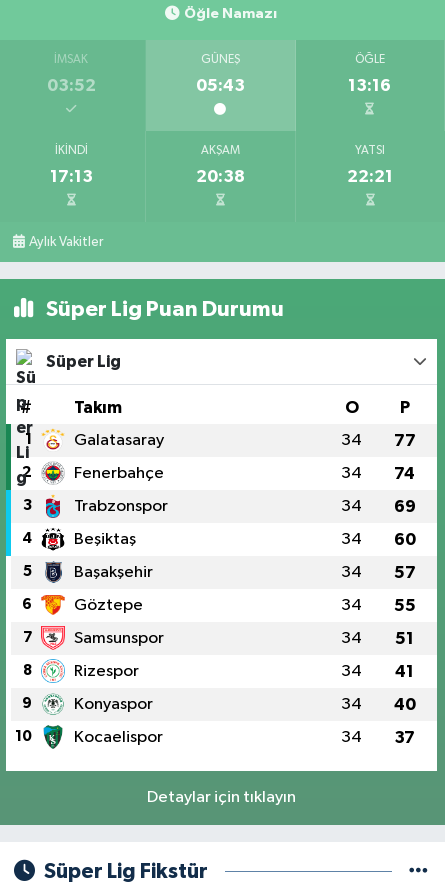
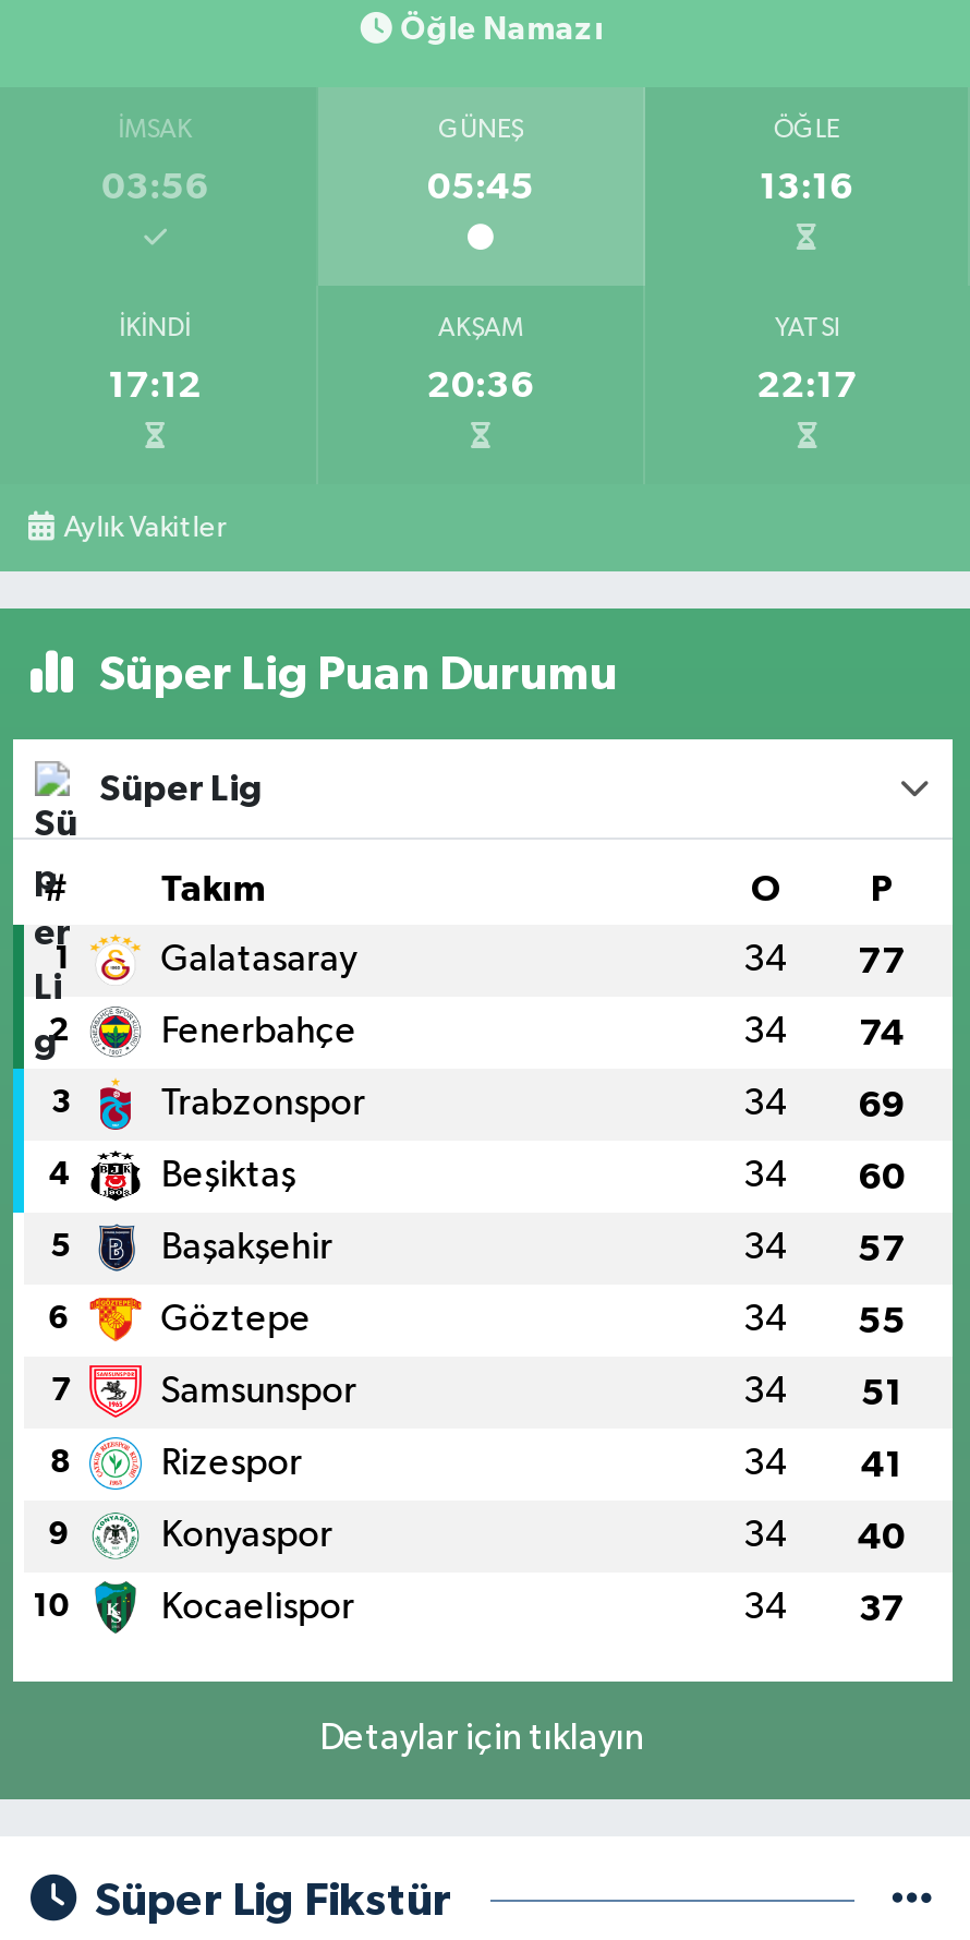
- 03:52
+ 03:56

- 05:43
+ 05:45

- 17:13
+ 17:12

- 20:38
+ 20:36

- 22:21
+ 22:17
